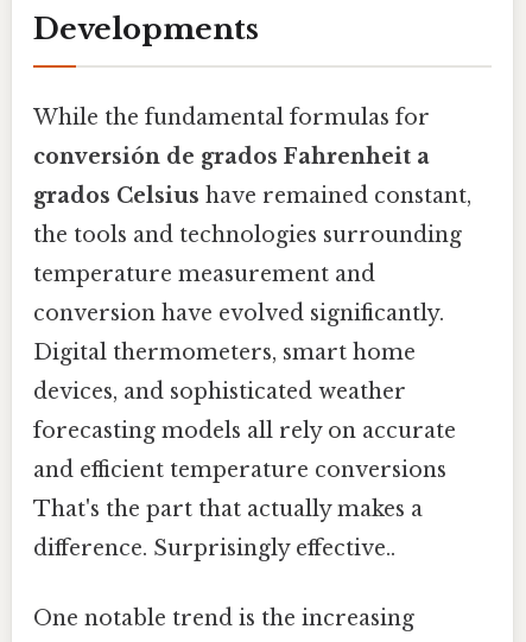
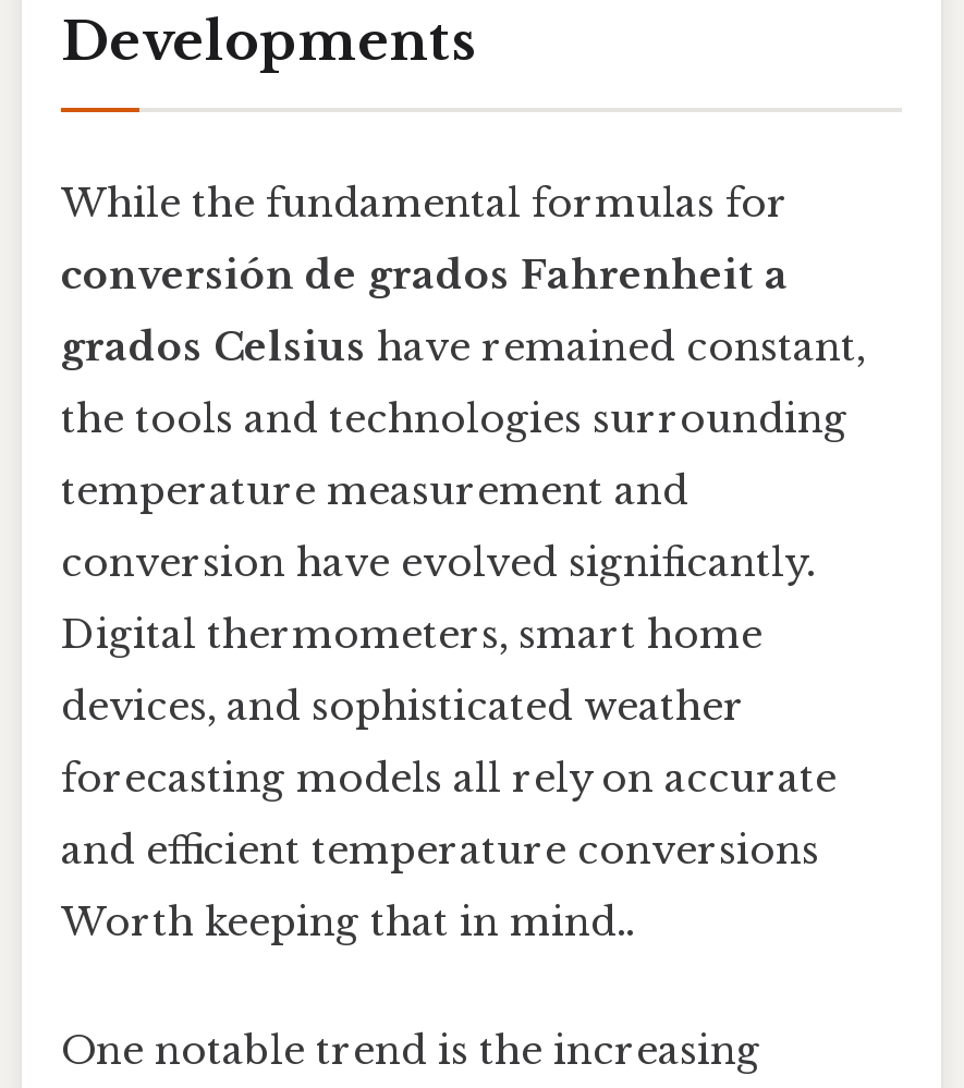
- That's the part that actually makes a
- difference. Surprisingly effective..
+ Worth keeping that in mind..
